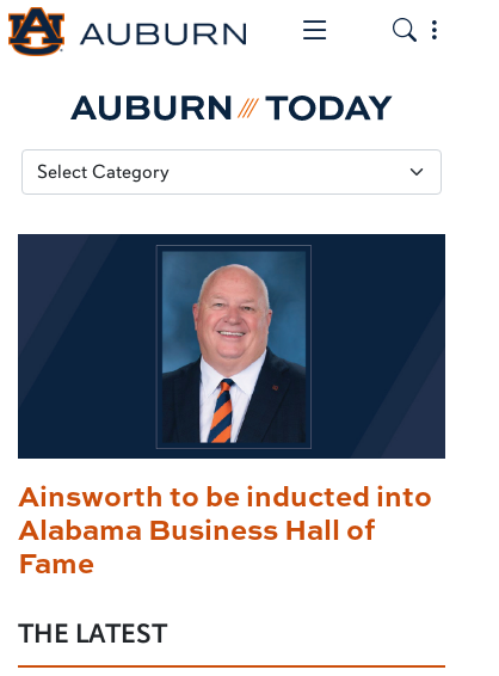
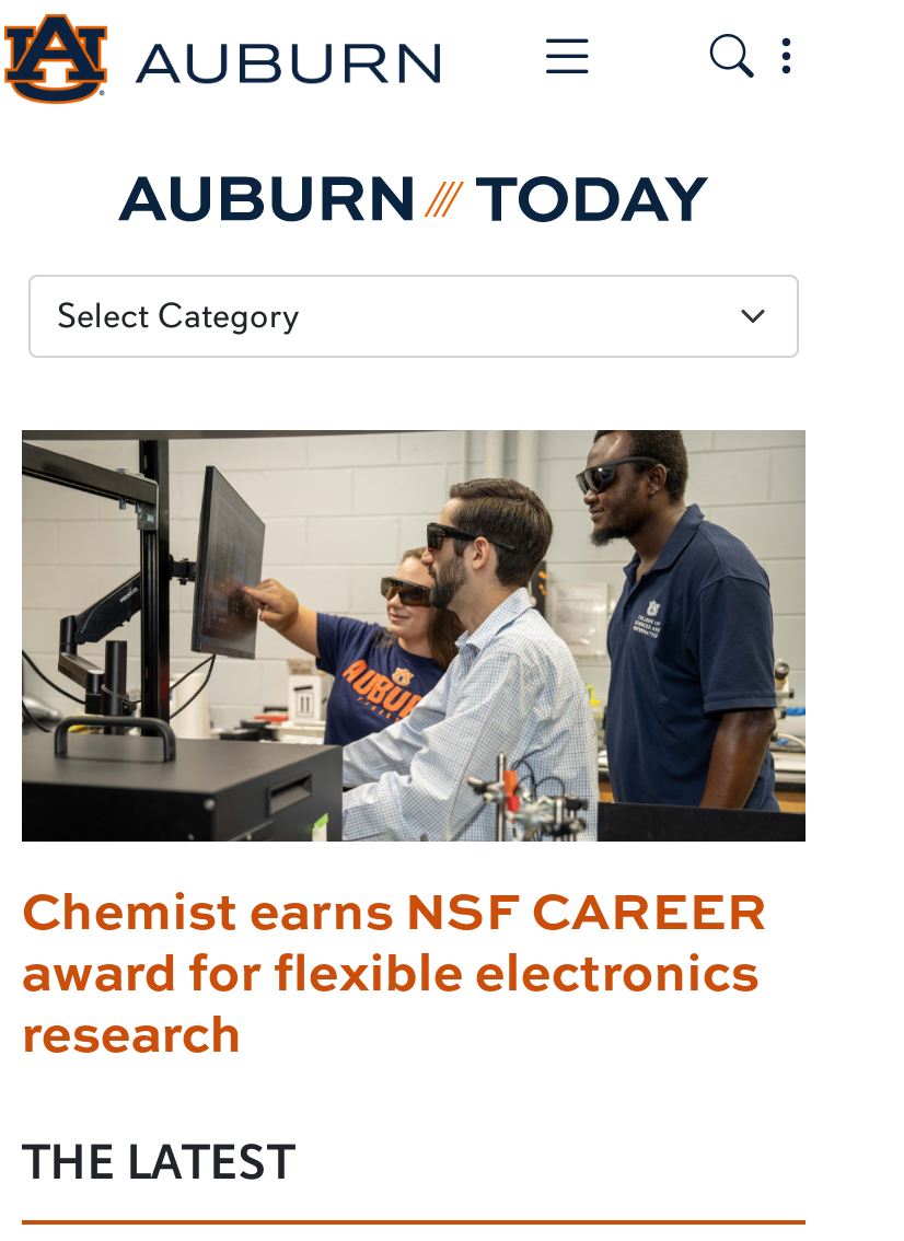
- [image]
- Ainsworth to be inducted into
- Alabama Business Hall of
- Fame
+ [image]
+ Chemist earns NSF CAREER
+ award for flexible electronics
+ research
